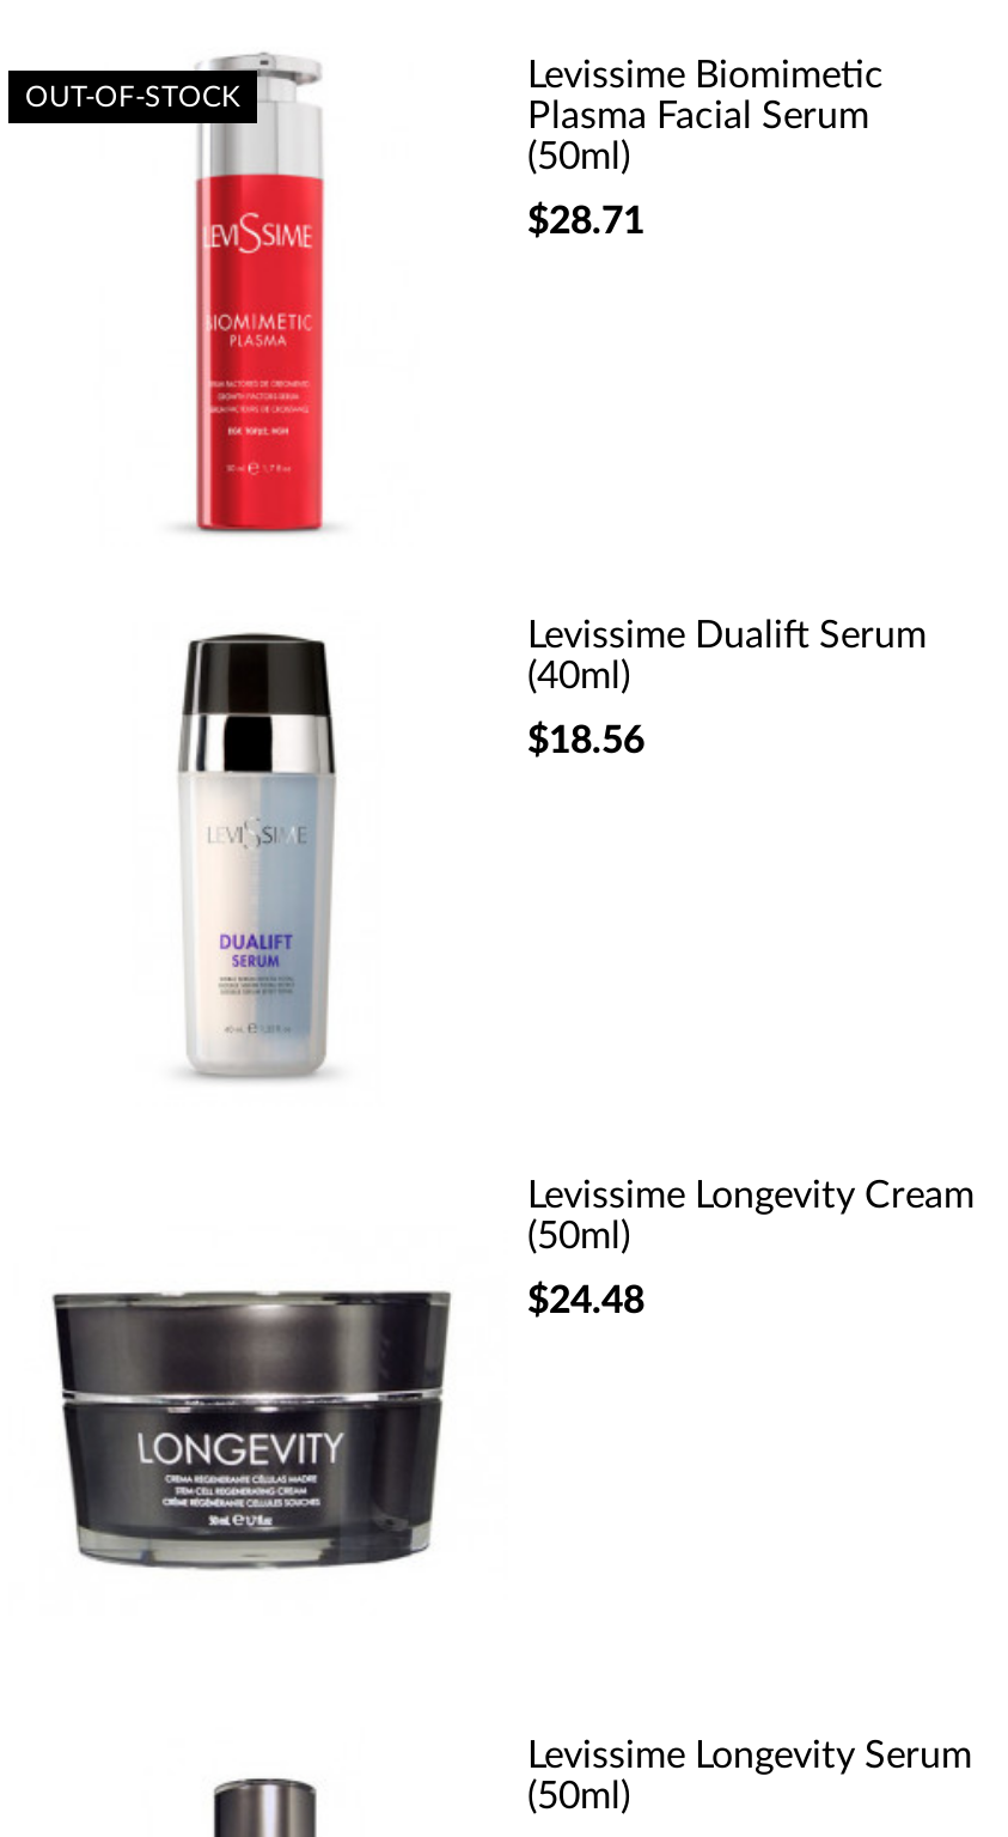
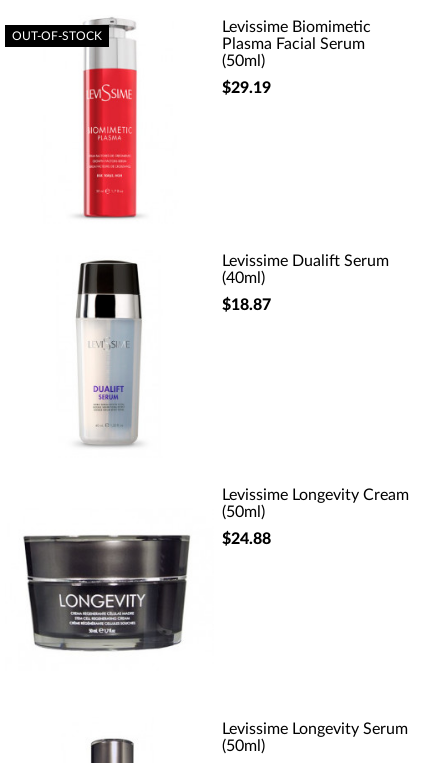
- $28.71
+ $29.19

- $18.56
+ $18.87

- $24.48
+ $24.88
